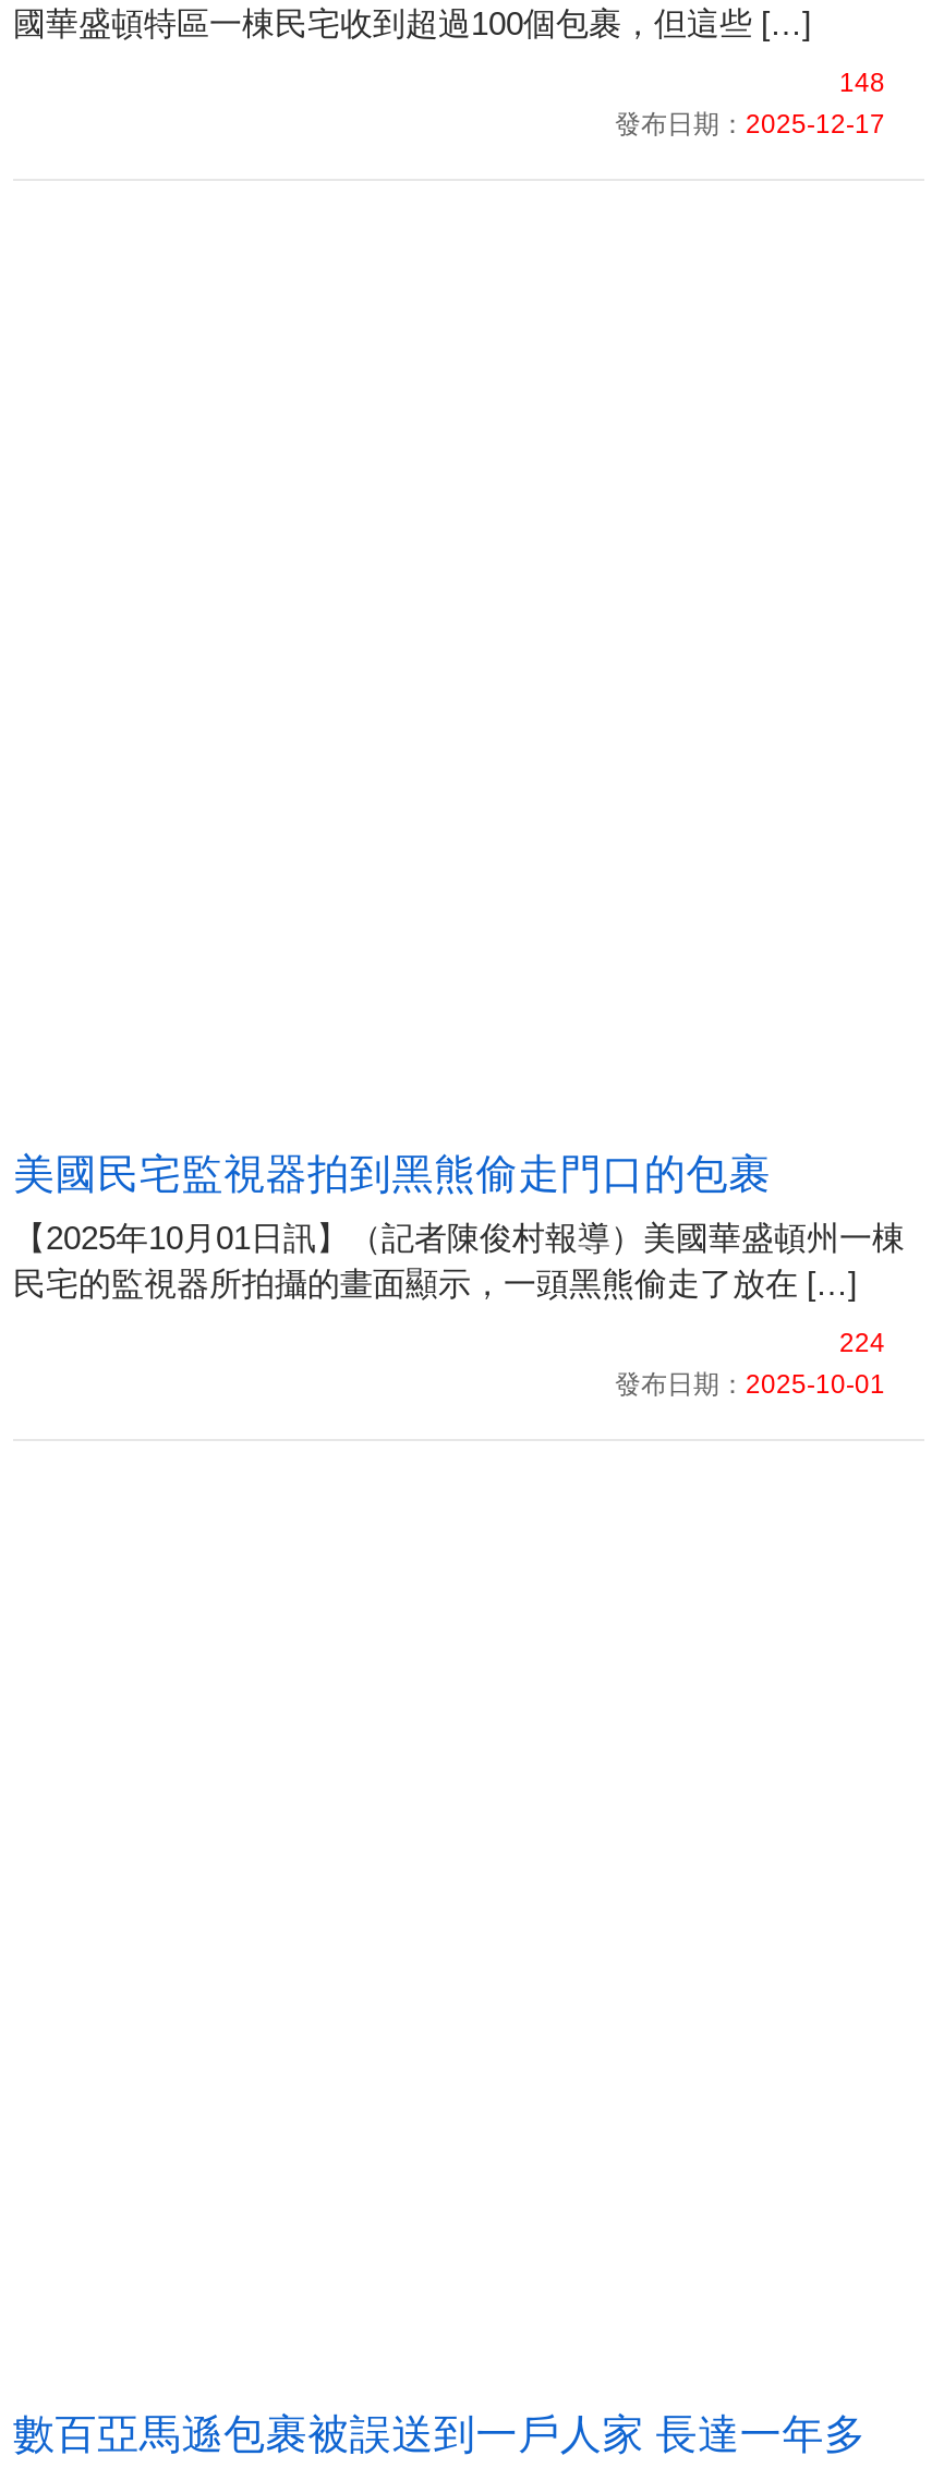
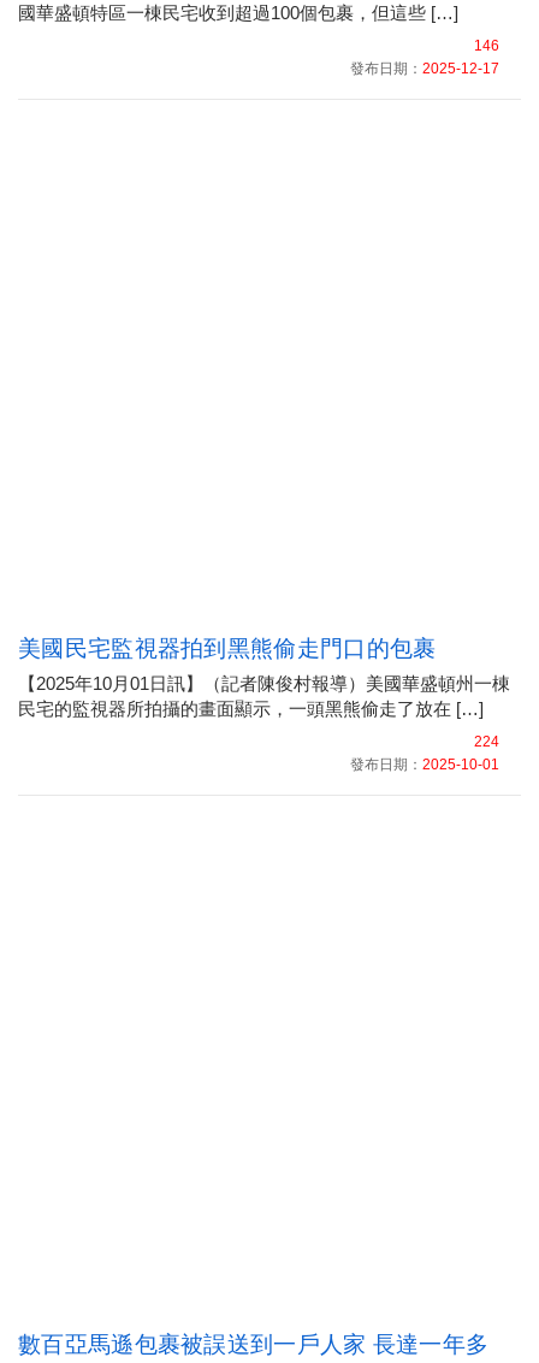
- 148
+ 146
